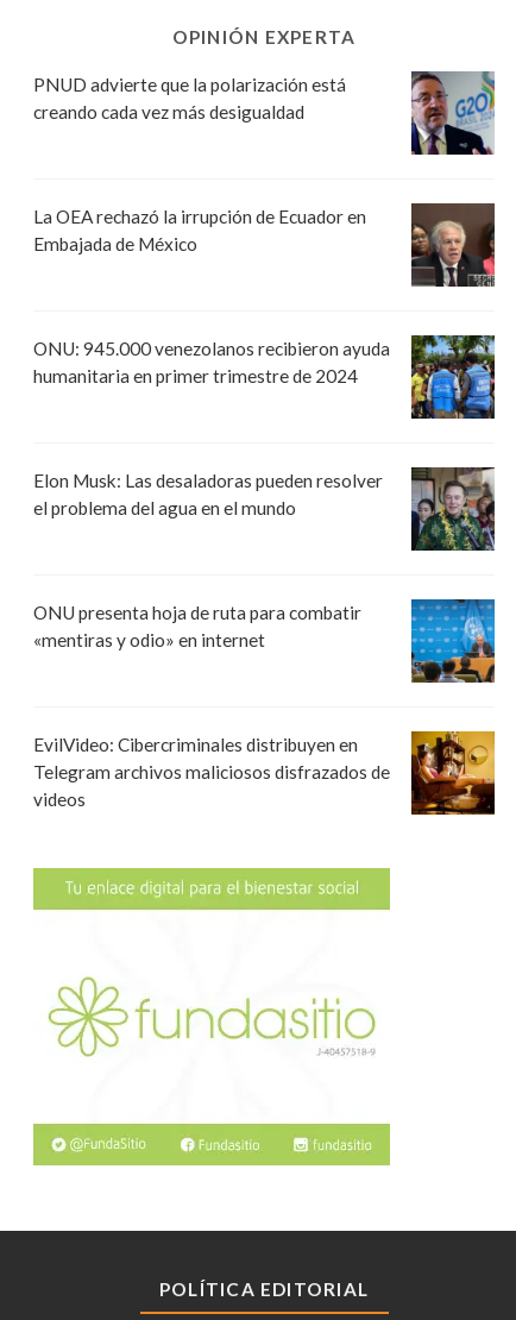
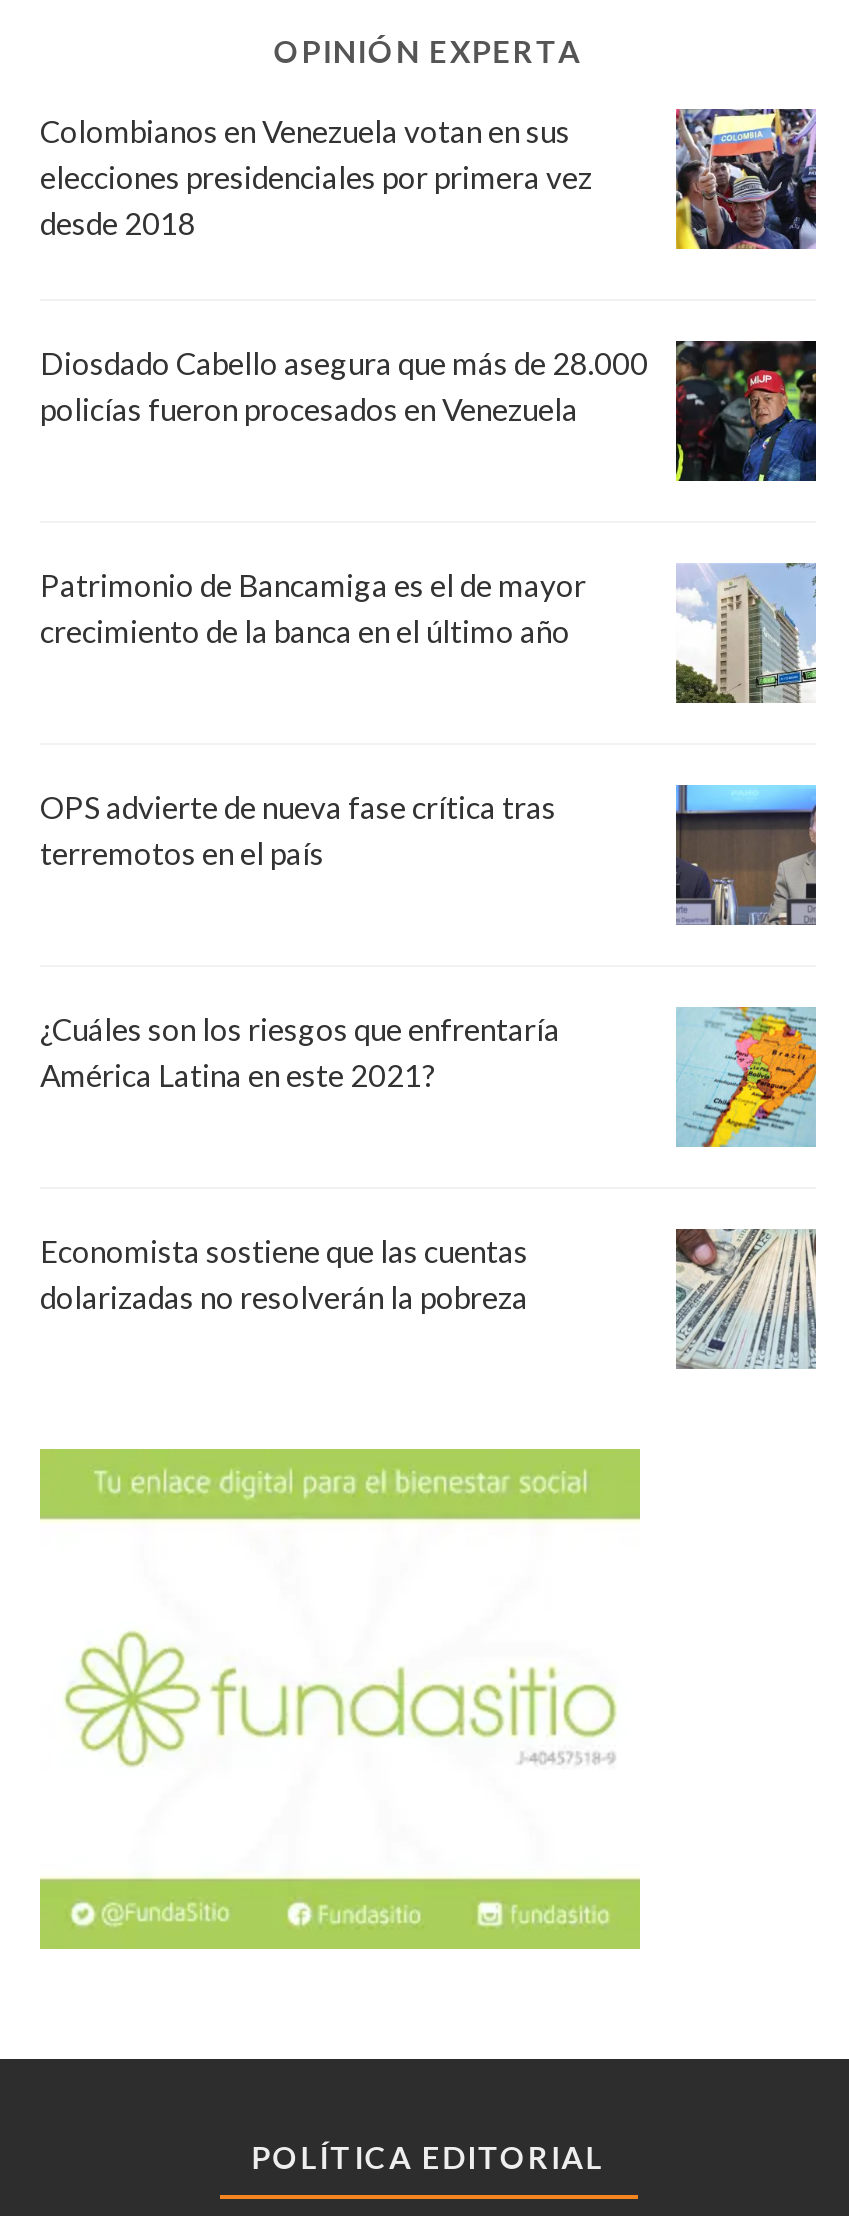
- PNUD advierte que la polarización está
- creando cada vez más desigualdad
+ Colombianos en Venezuela votan en sus
+ elecciones presidenciales por primera vez
+ desde 2018

- [image]
+ [image]

- [image]
- La OEA rechazó la irrupción de Ecuador en
- Embajada de México
+ [image]
+ Diosdado Cabello asegura que más de 28.000
+ policías fueron procesados en Venezuela

- ONU: 945.000 venezolanos recibieron ayuda
- humanitaria en primer trimestre de 2024
+ Patrimonio de Bancamiga es el de mayor
+ crecimiento de la banca en el último año

- [image]
+ [image]

- Elon Musk: Las desaladoras pueden resolver
- el problema del agua en el mundo
+ OPS advierte de nueva fase crítica tras
+ terremotos en el país

- [image]
+ [image]

- ONU presenta hoja de ruta para combatir
- «mentiras y odio» en internet
+ ¿Cuáles son los riesgos que enfrentaría
+ América Latina en este 2021?

- [image]
+ [image]

- EvilVideo: Cibercriminales distribuyen en
- Telegram archivos maliciosos disfrazados de
- videos
+ Economista sostiene que las cuentas
+ dolarizadas no resolverán la pobreza

- [image]
+ [image]
